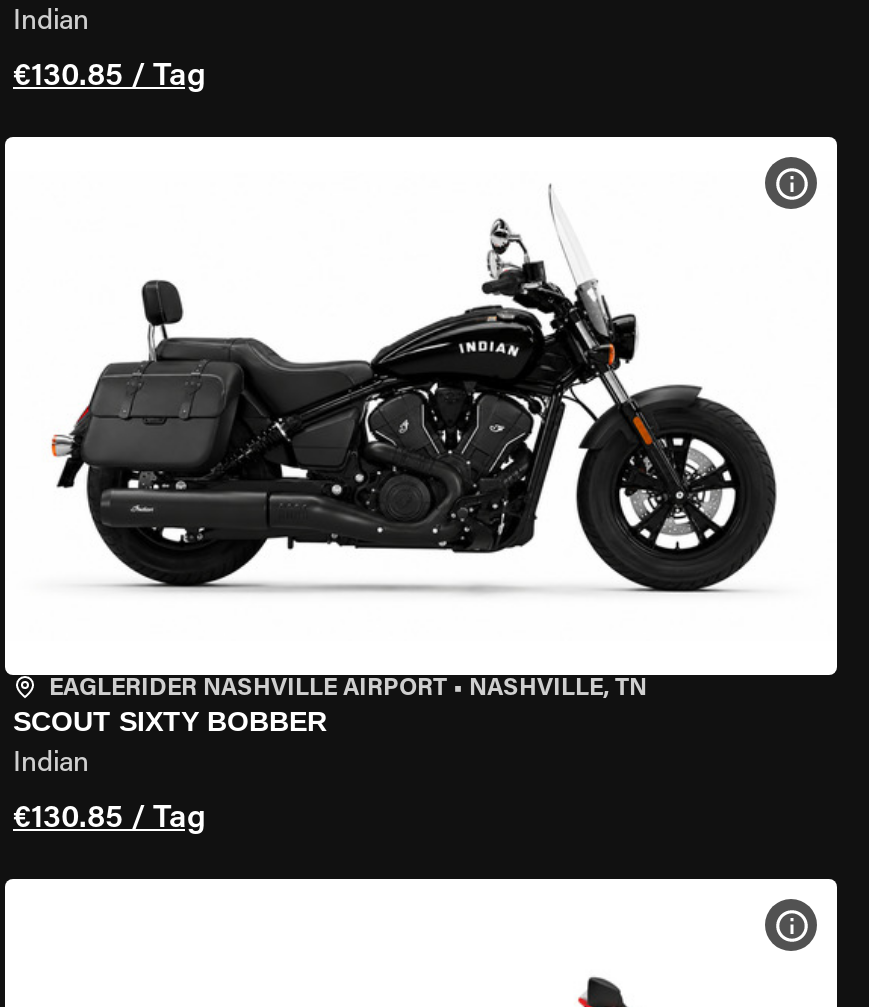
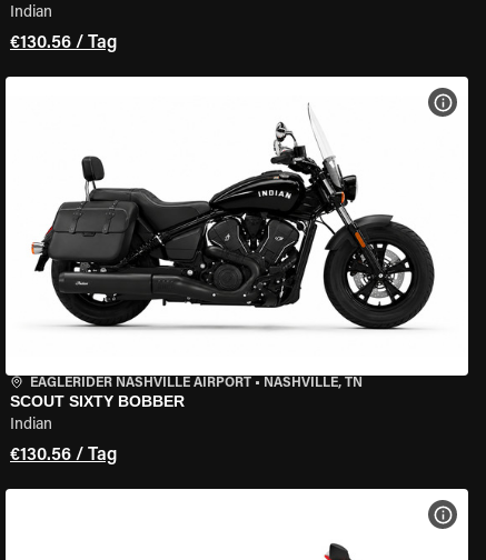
- €130.85 / Tag
+ €130.56 / Tag

- €130.85 / Tag
+ €130.56 / Tag
